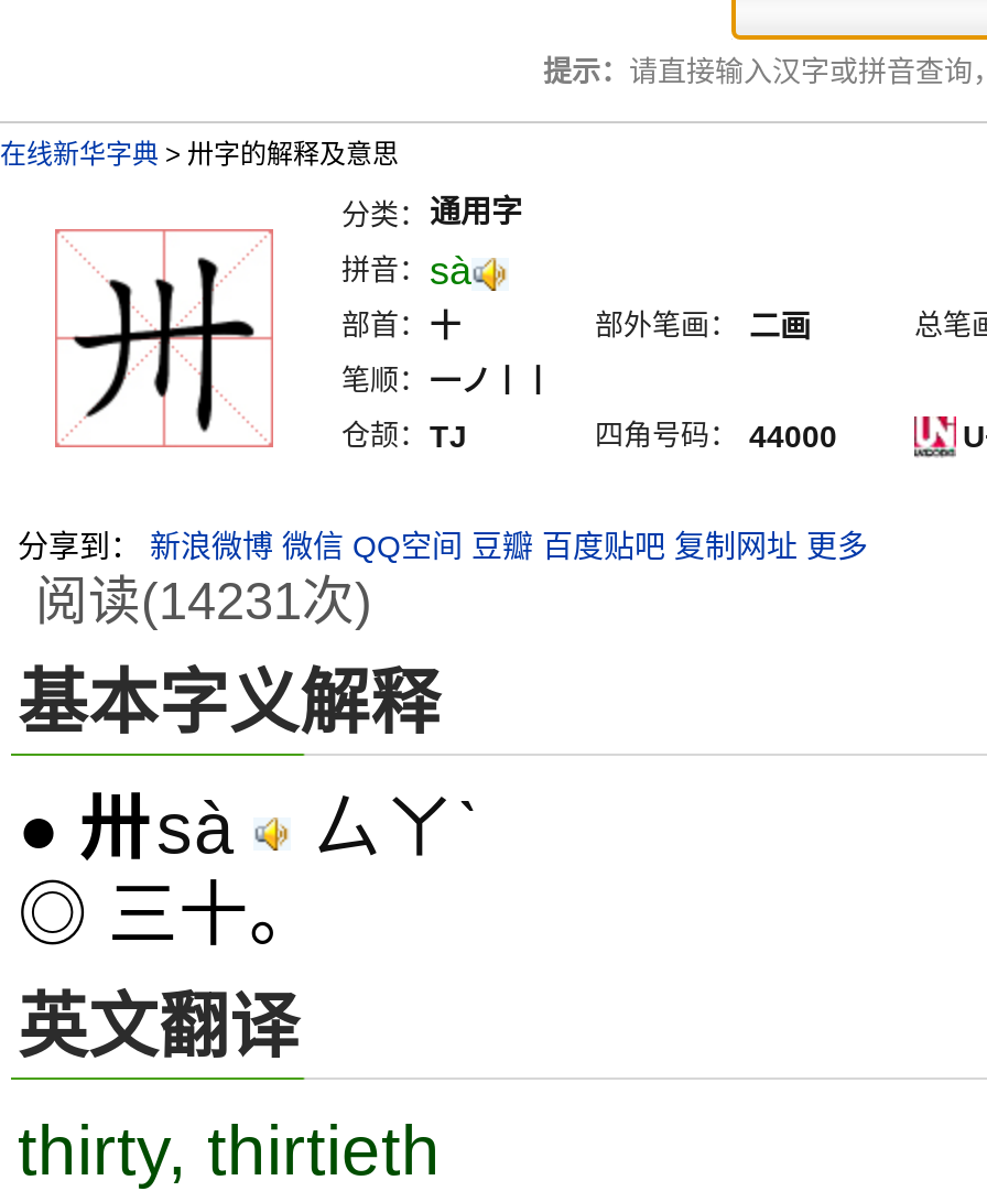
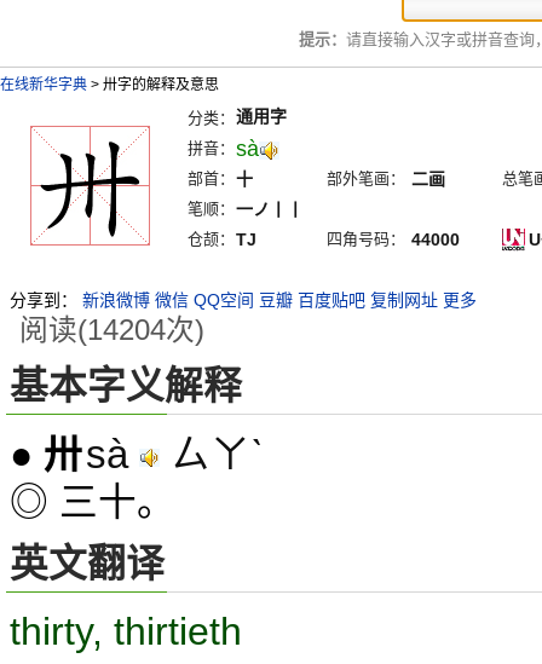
- 阅读(14231次)
+ 阅读(14204次)
